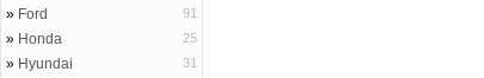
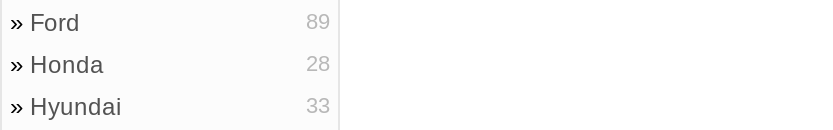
- 91
+ 89

- 25
+ 28

- 31
+ 33
